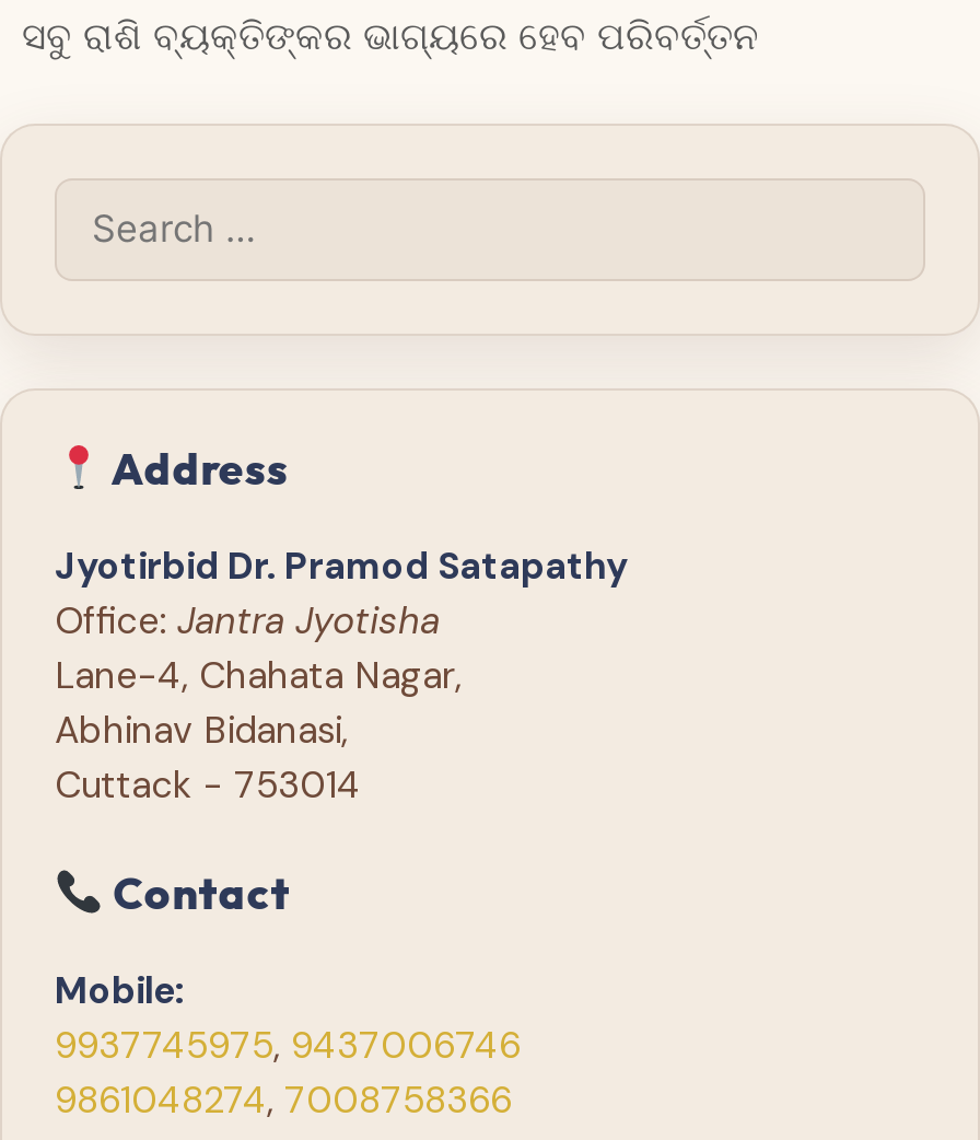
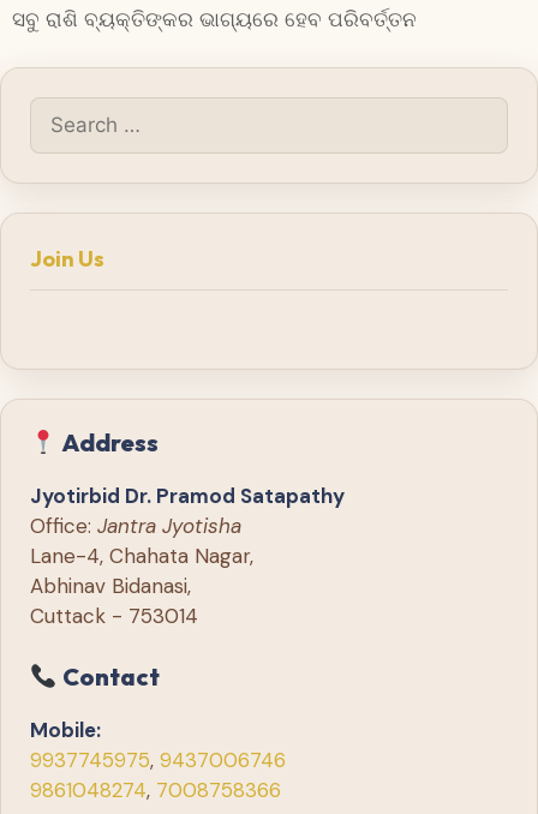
+ Join Us
